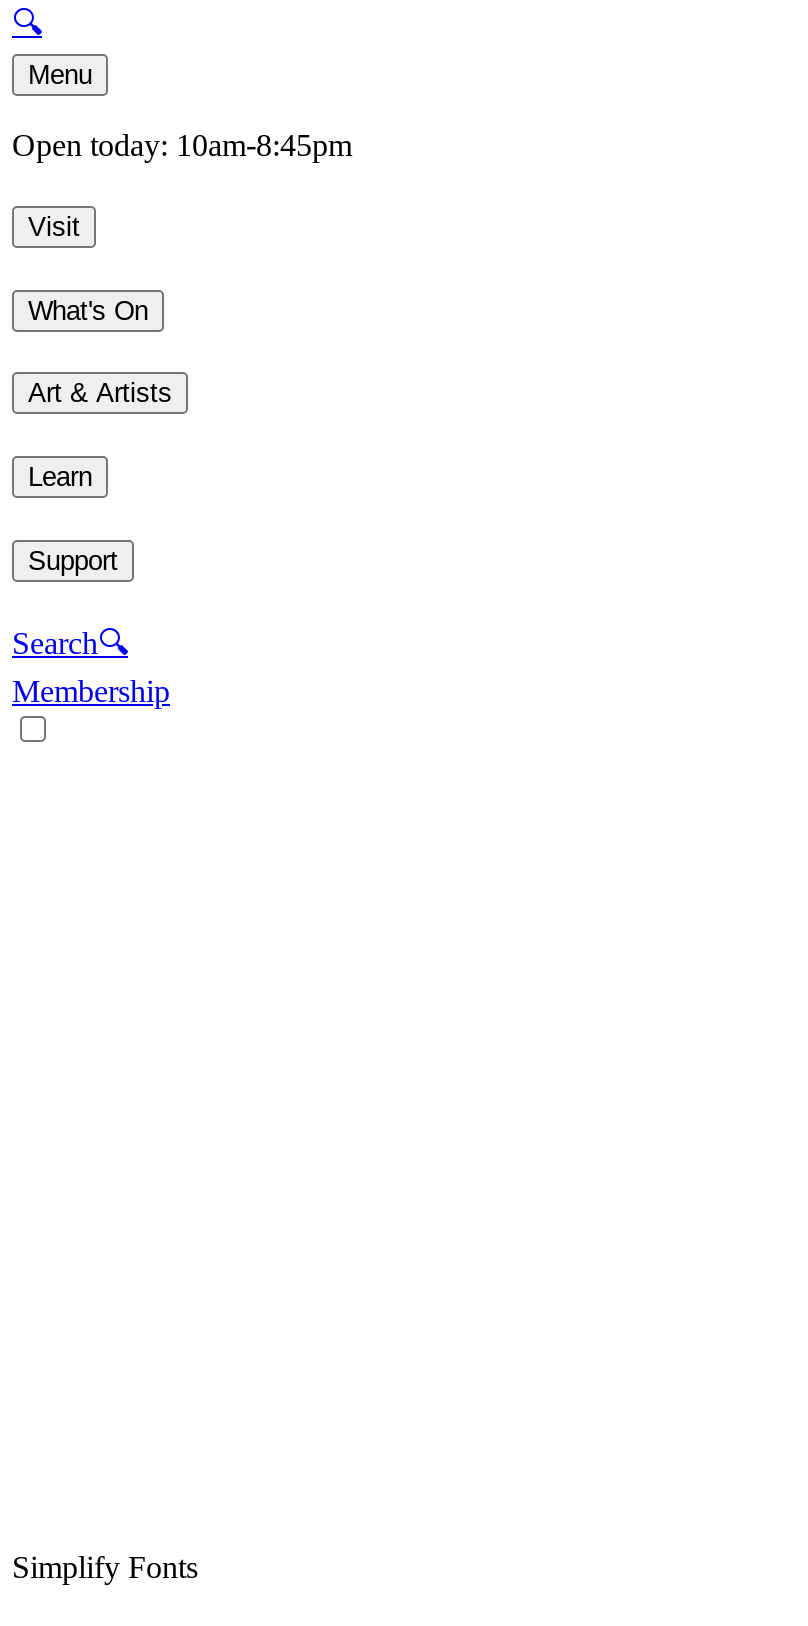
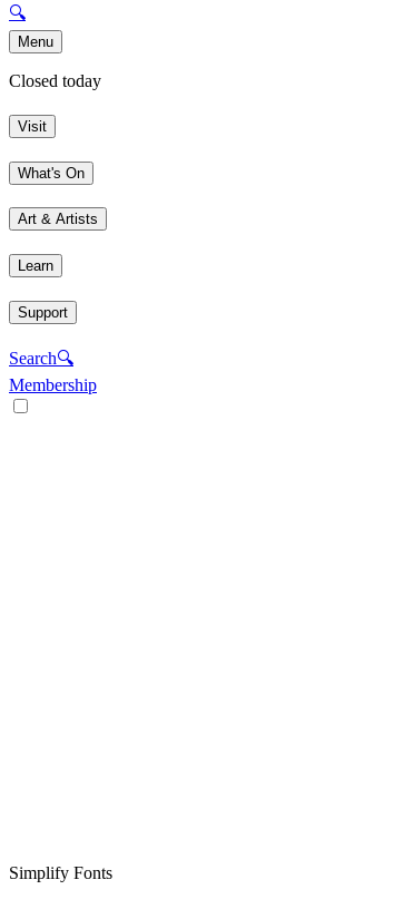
- Open today: 10am-8:45pm
+ Closed today
